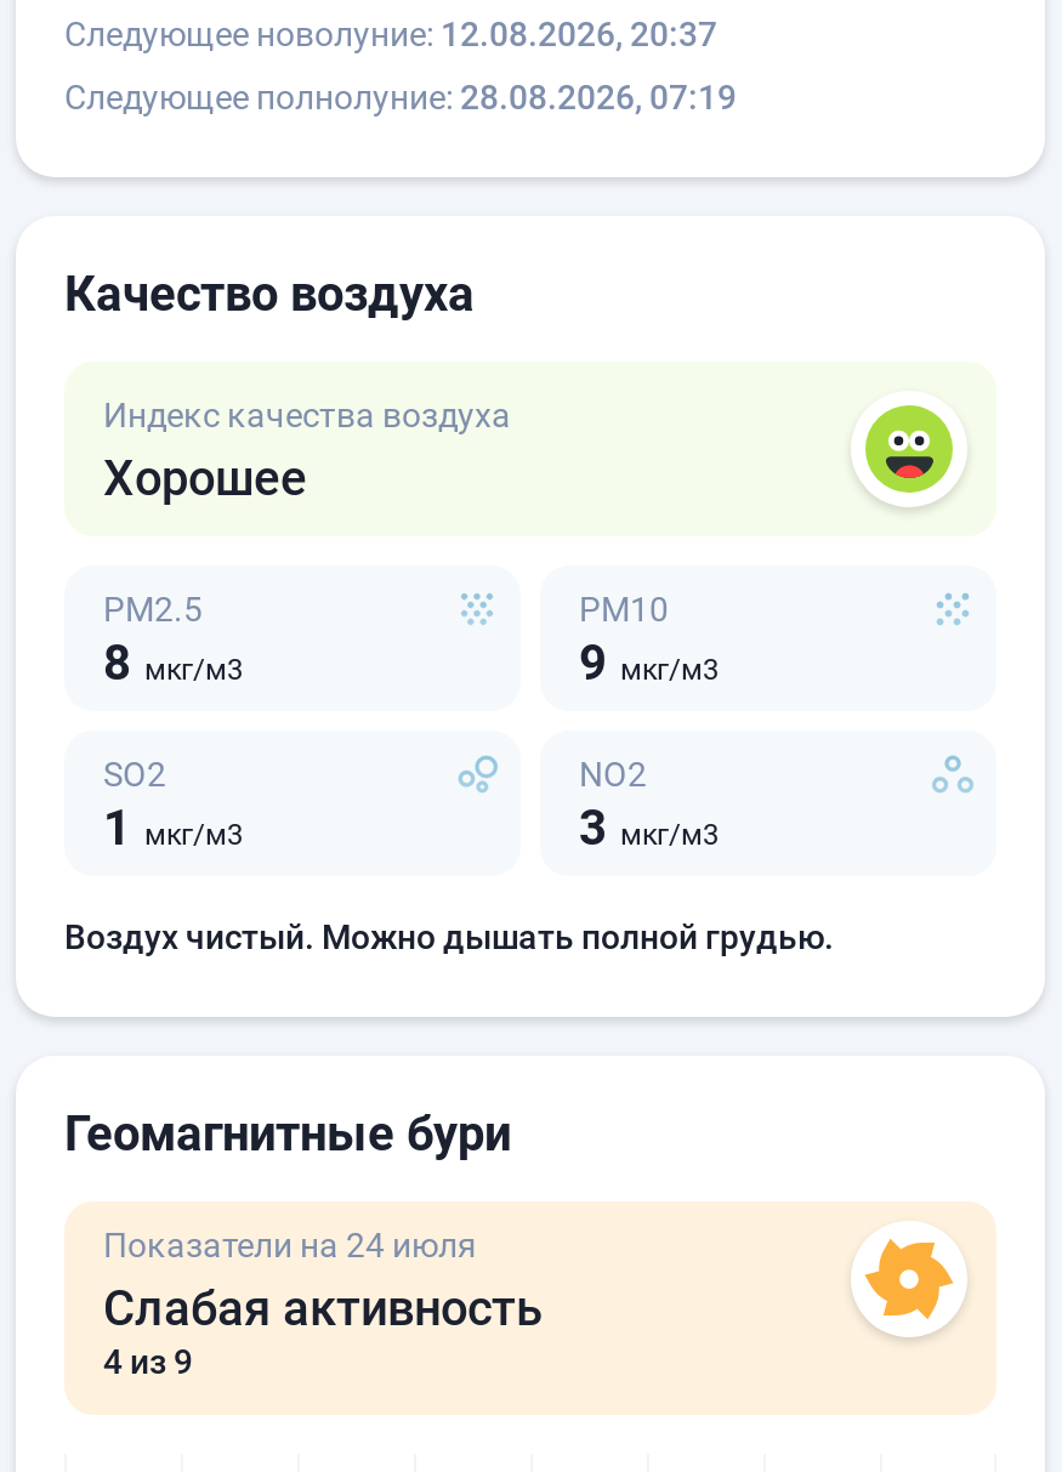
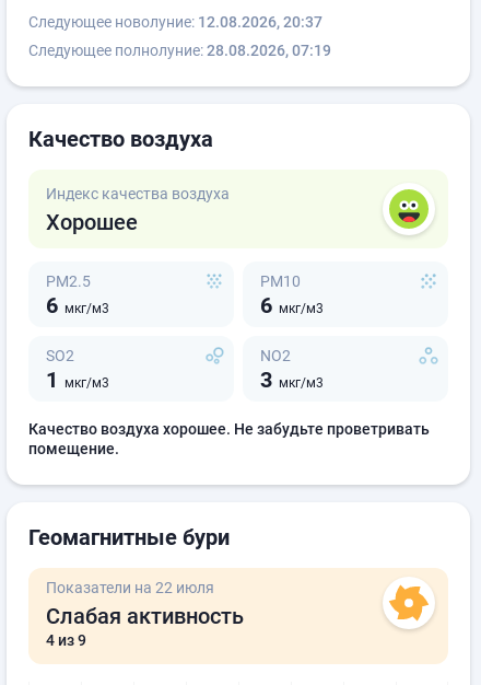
- 8 мкг/м3
+ 6 мкг/м3

- 9 мкг/м3
+ 6 мкг/м3

- Воздух чистый. Можно дышать полной грудью.
+ Качество воздуха хорошее. Не забудьте проветривать
+ помещение.

- Показатели на 24 июля
+ Показатели на 22 июля
